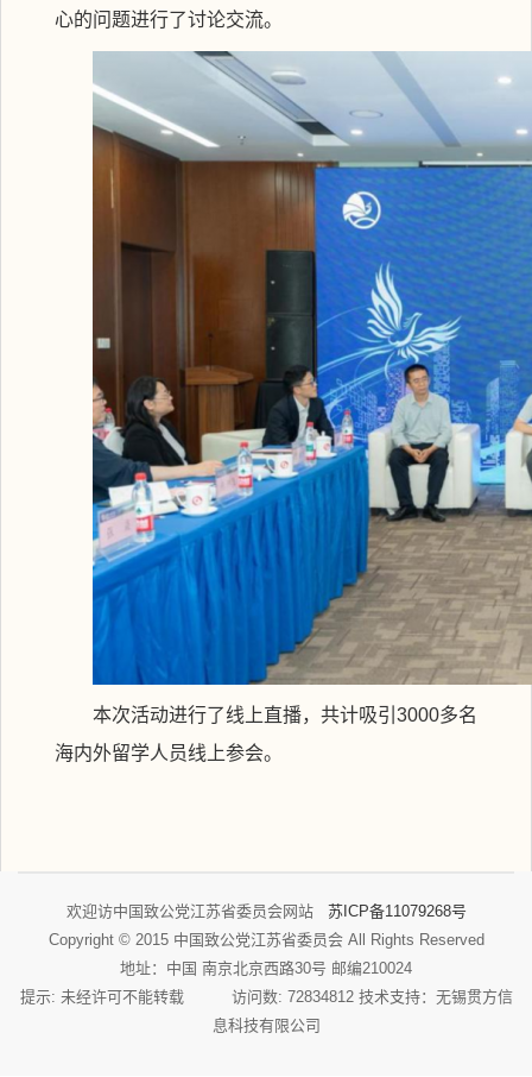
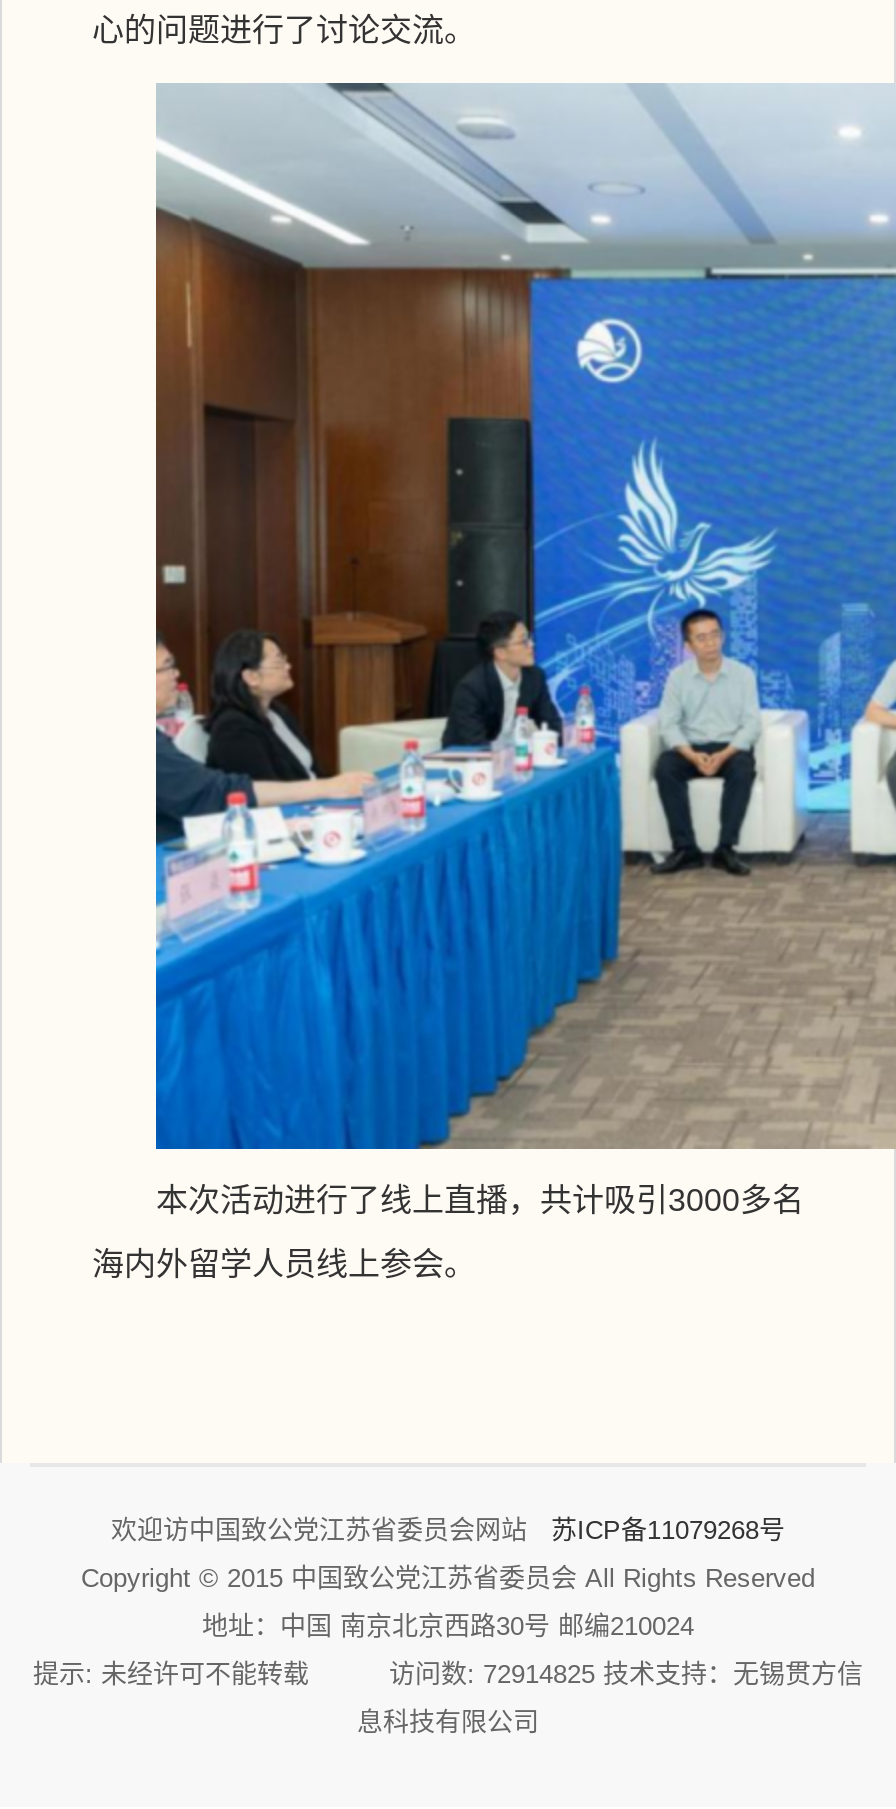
- 提示: 未经许可不能转载 访问数: 72834812 技术支持：无锡贯方信
+ 提示: 未经许可不能转载 访问数: 72914825 技术支持：无锡贯方信
